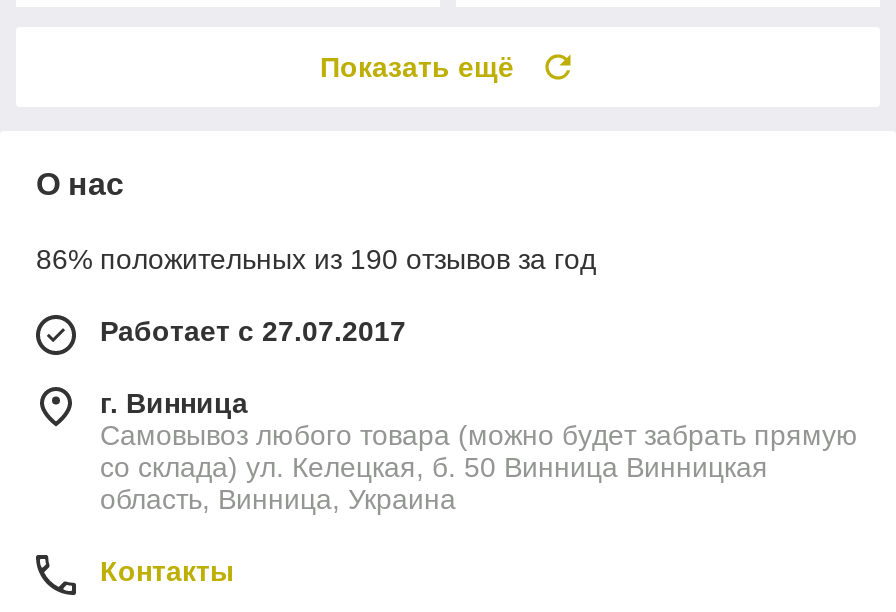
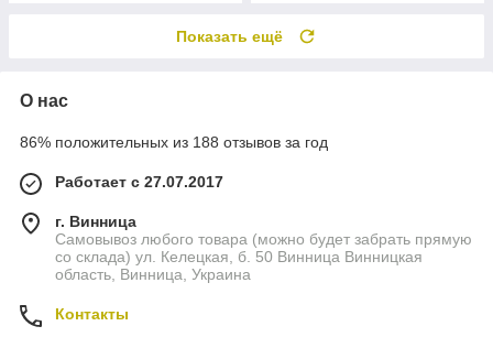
- 86% положительных из 190 отзывов за год
+ 86% положительных из 188 отзывов за год
